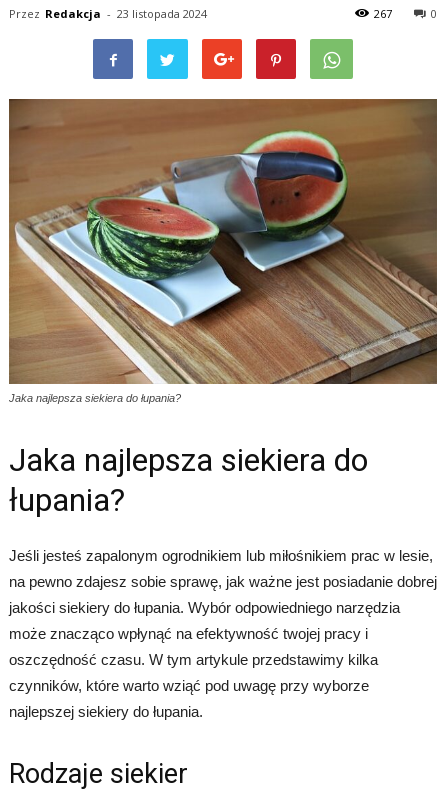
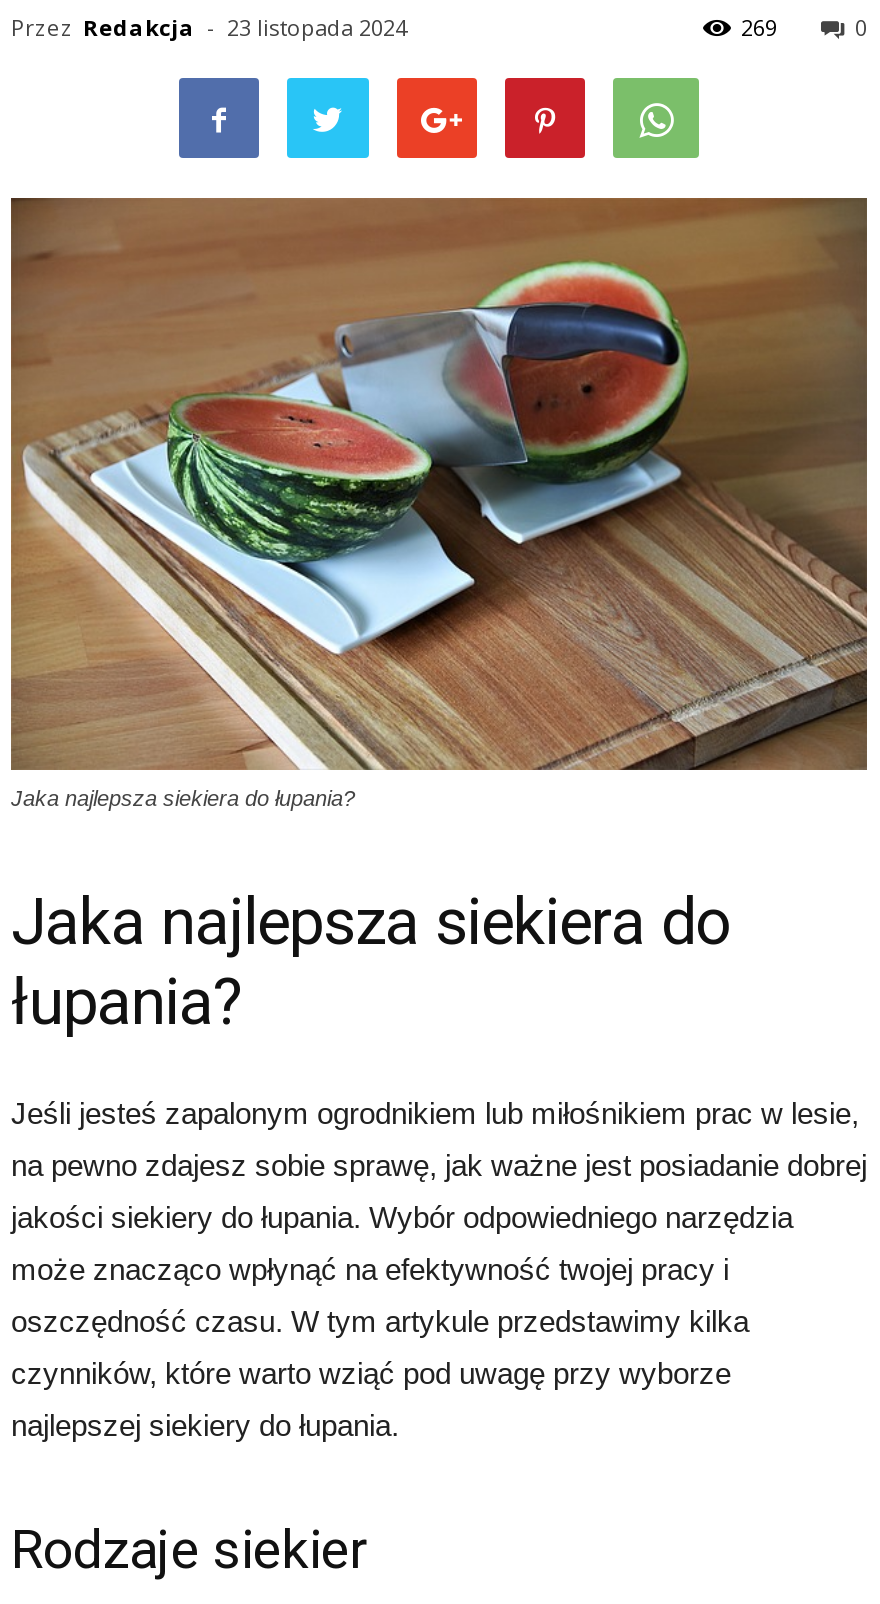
- 267
+ 269
